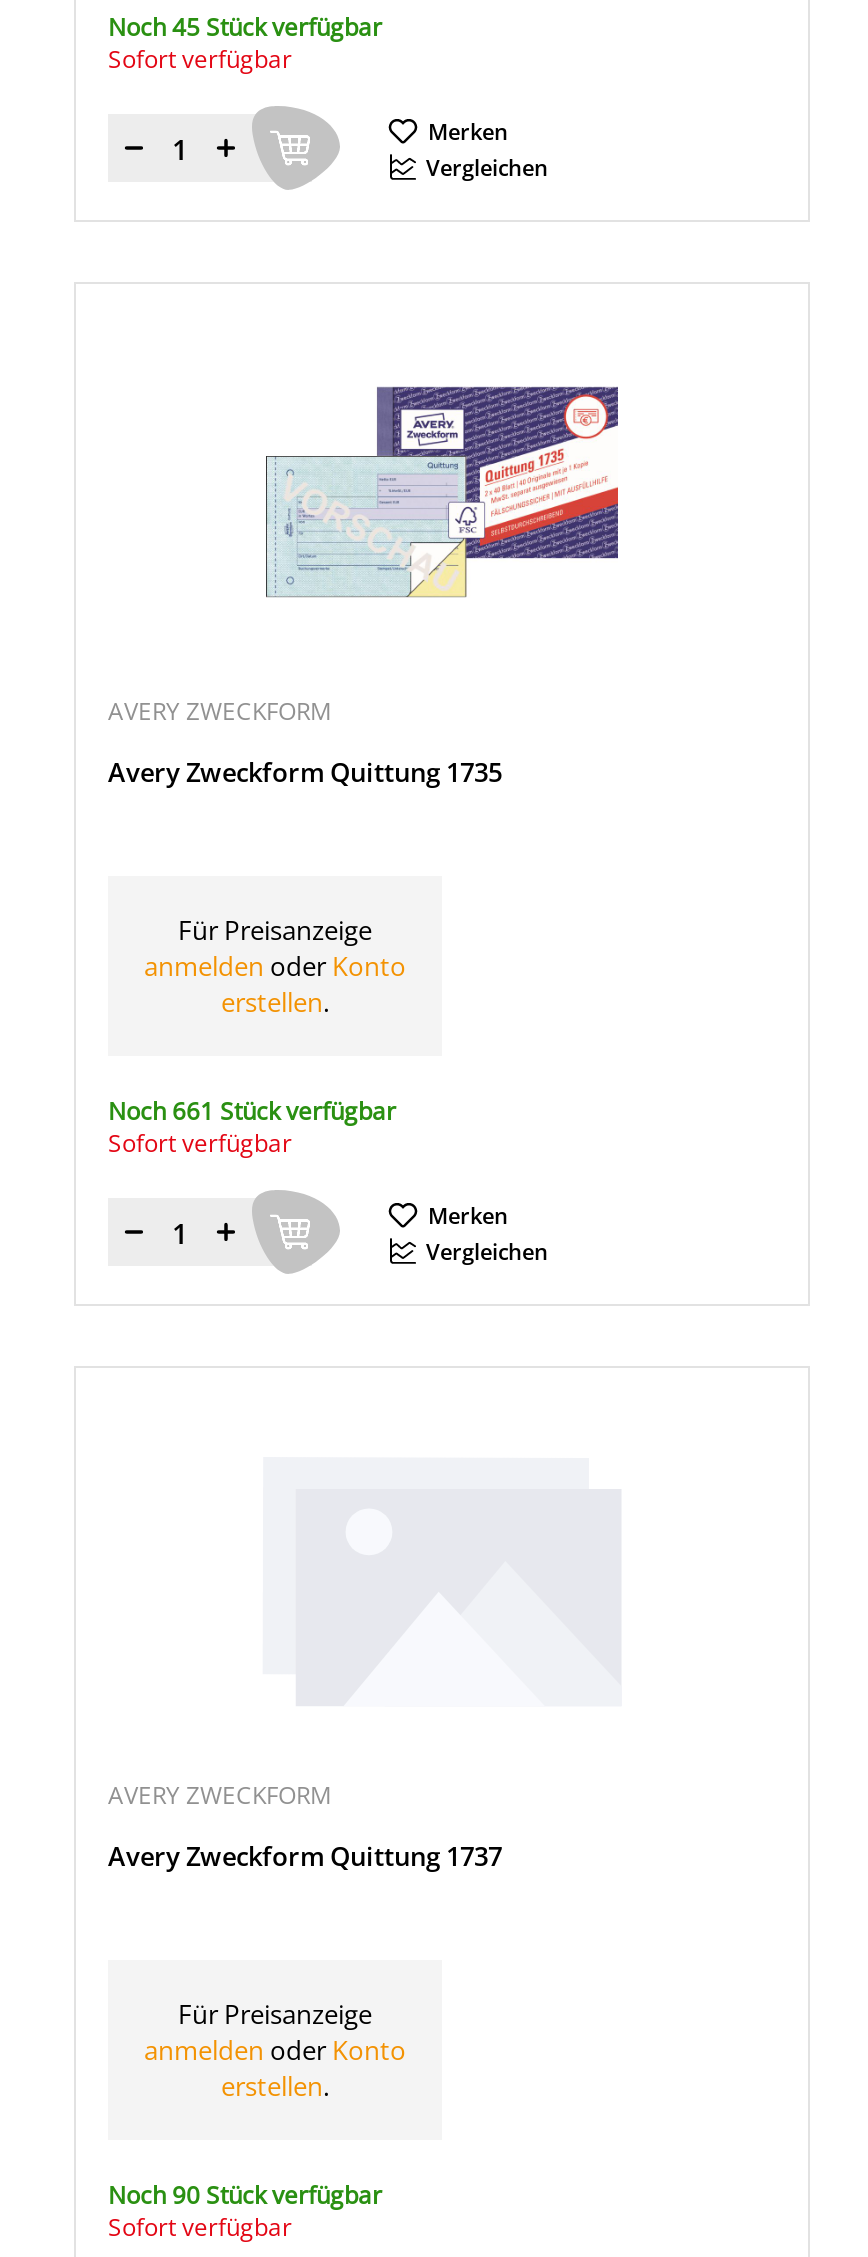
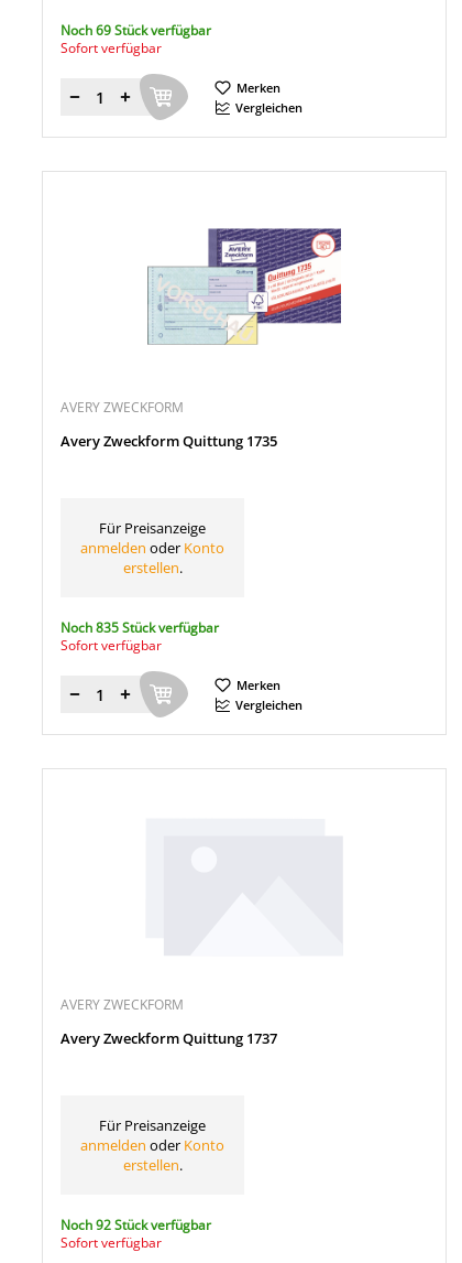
- Noch 45 Stück verfügbar
+ Noch 69 Stück verfügbar

- Noch 661 Stück verfügbar
+ Noch 835 Stück verfügbar

- Noch 90 Stück verfügbar
+ Noch 92 Stück verfügbar
